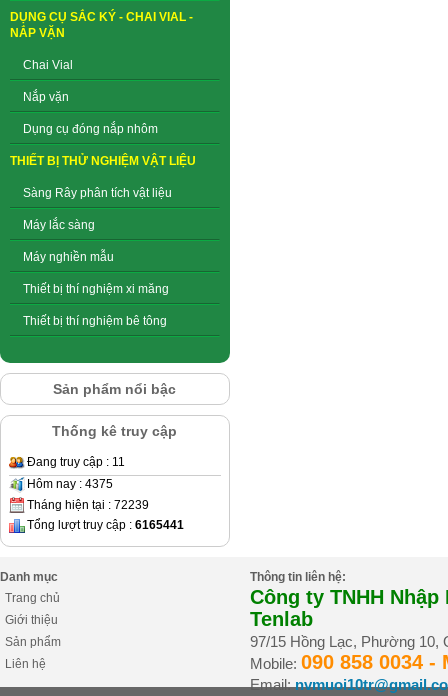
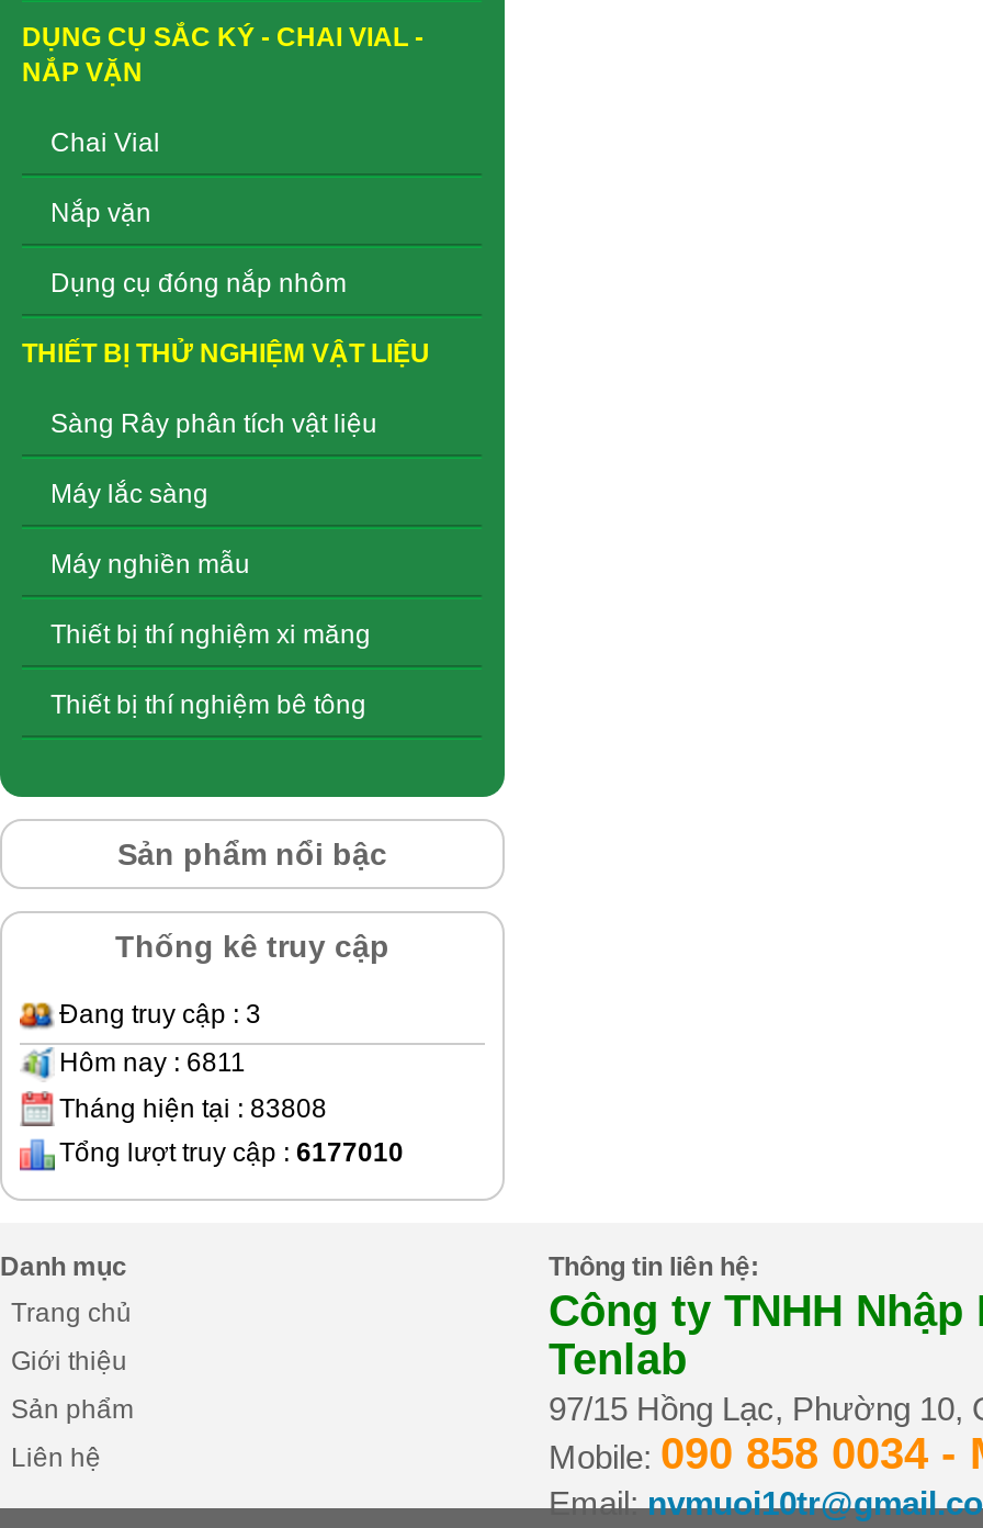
- Đang truy cập : 11
+ Đang truy cập : 3

- Hôm nay : 4375
+ Hôm nay : 6811

- Tháng hiện tại : 72239
+ Tháng hiện tại : 83808

- Tổng lượt truy cập : 6165441
+ Tổng lượt truy cập : 6177010
